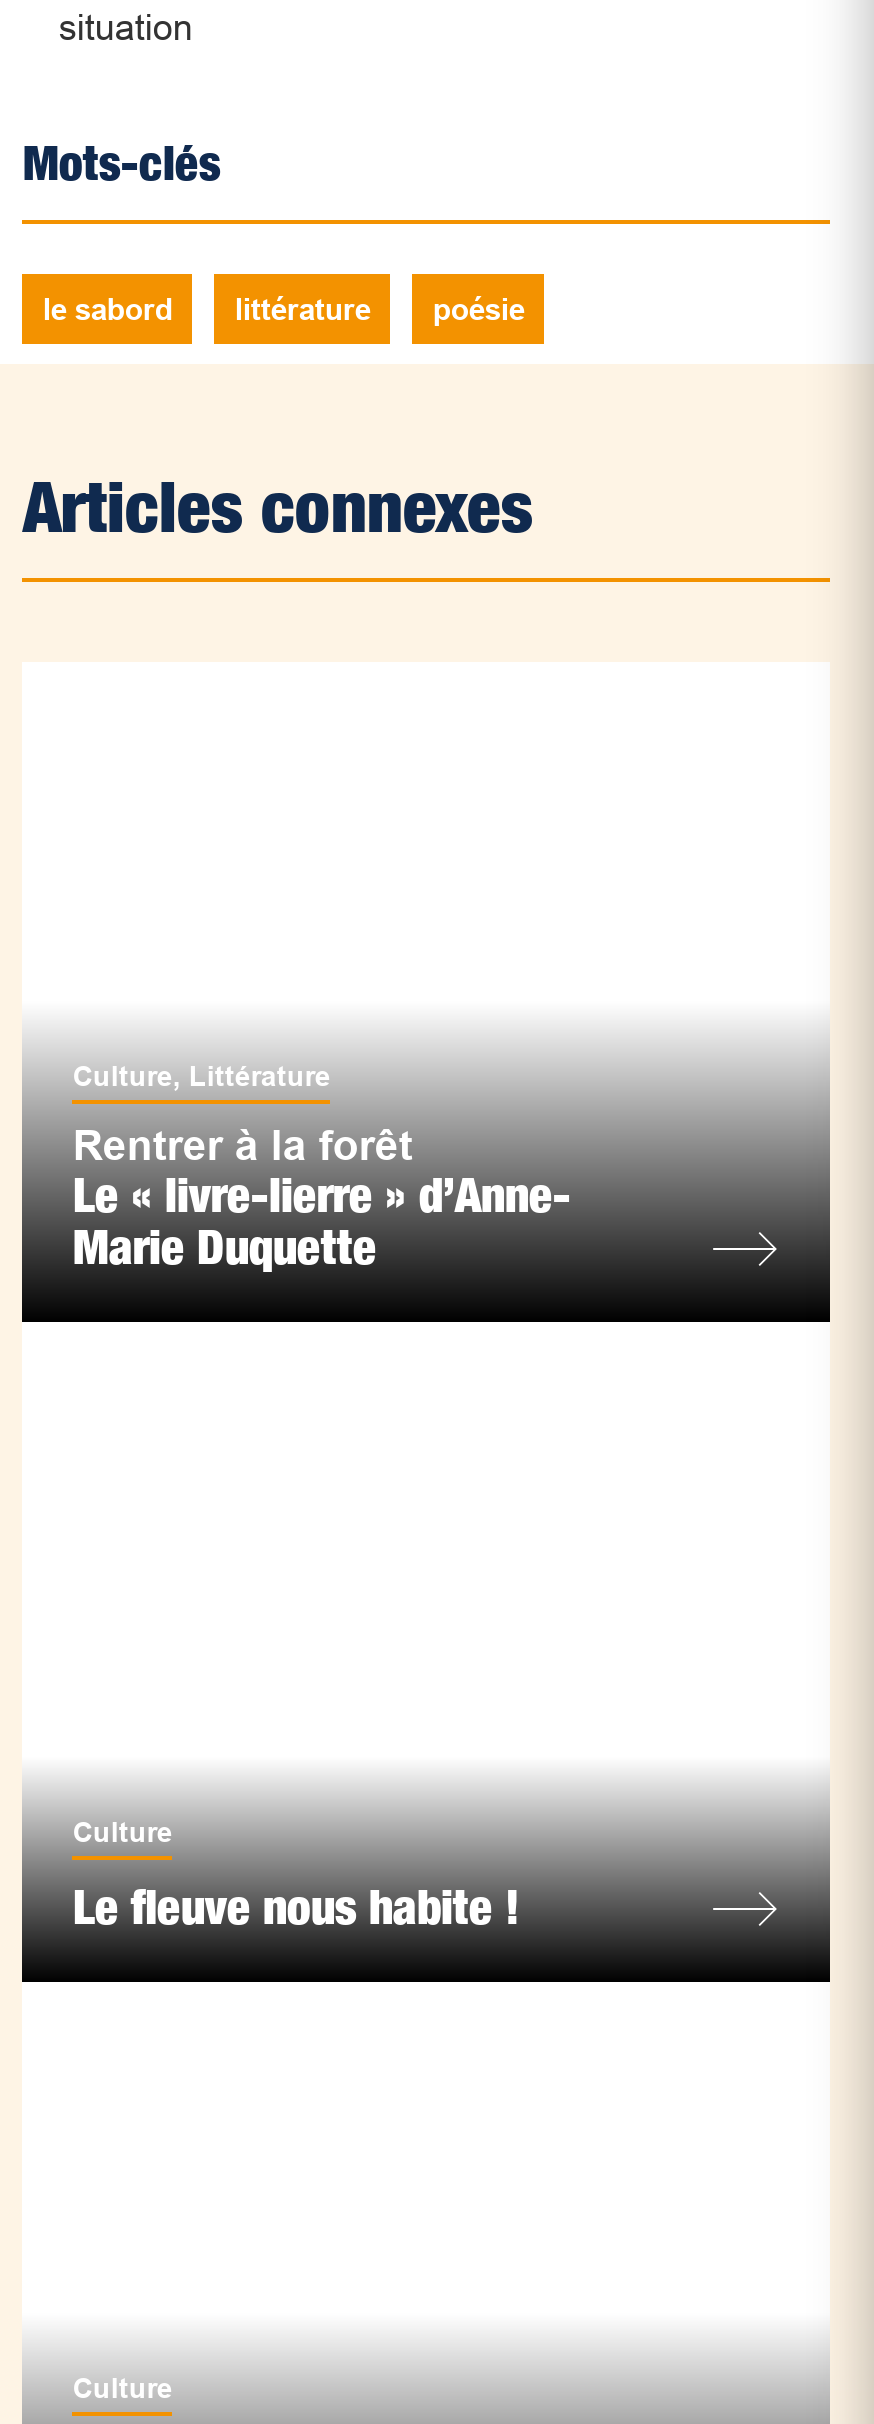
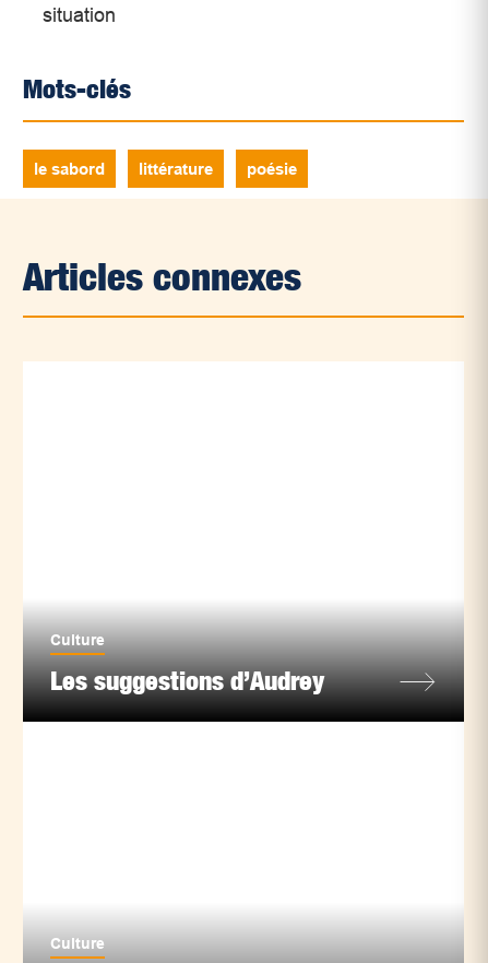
- Culture, Littérature
- Rentrer à la forêt
- Le « livre-lierre » d’Anne-
- Marie Duquette

- Le fleuve nous habite !
+ Les suggestions d’Audrey
